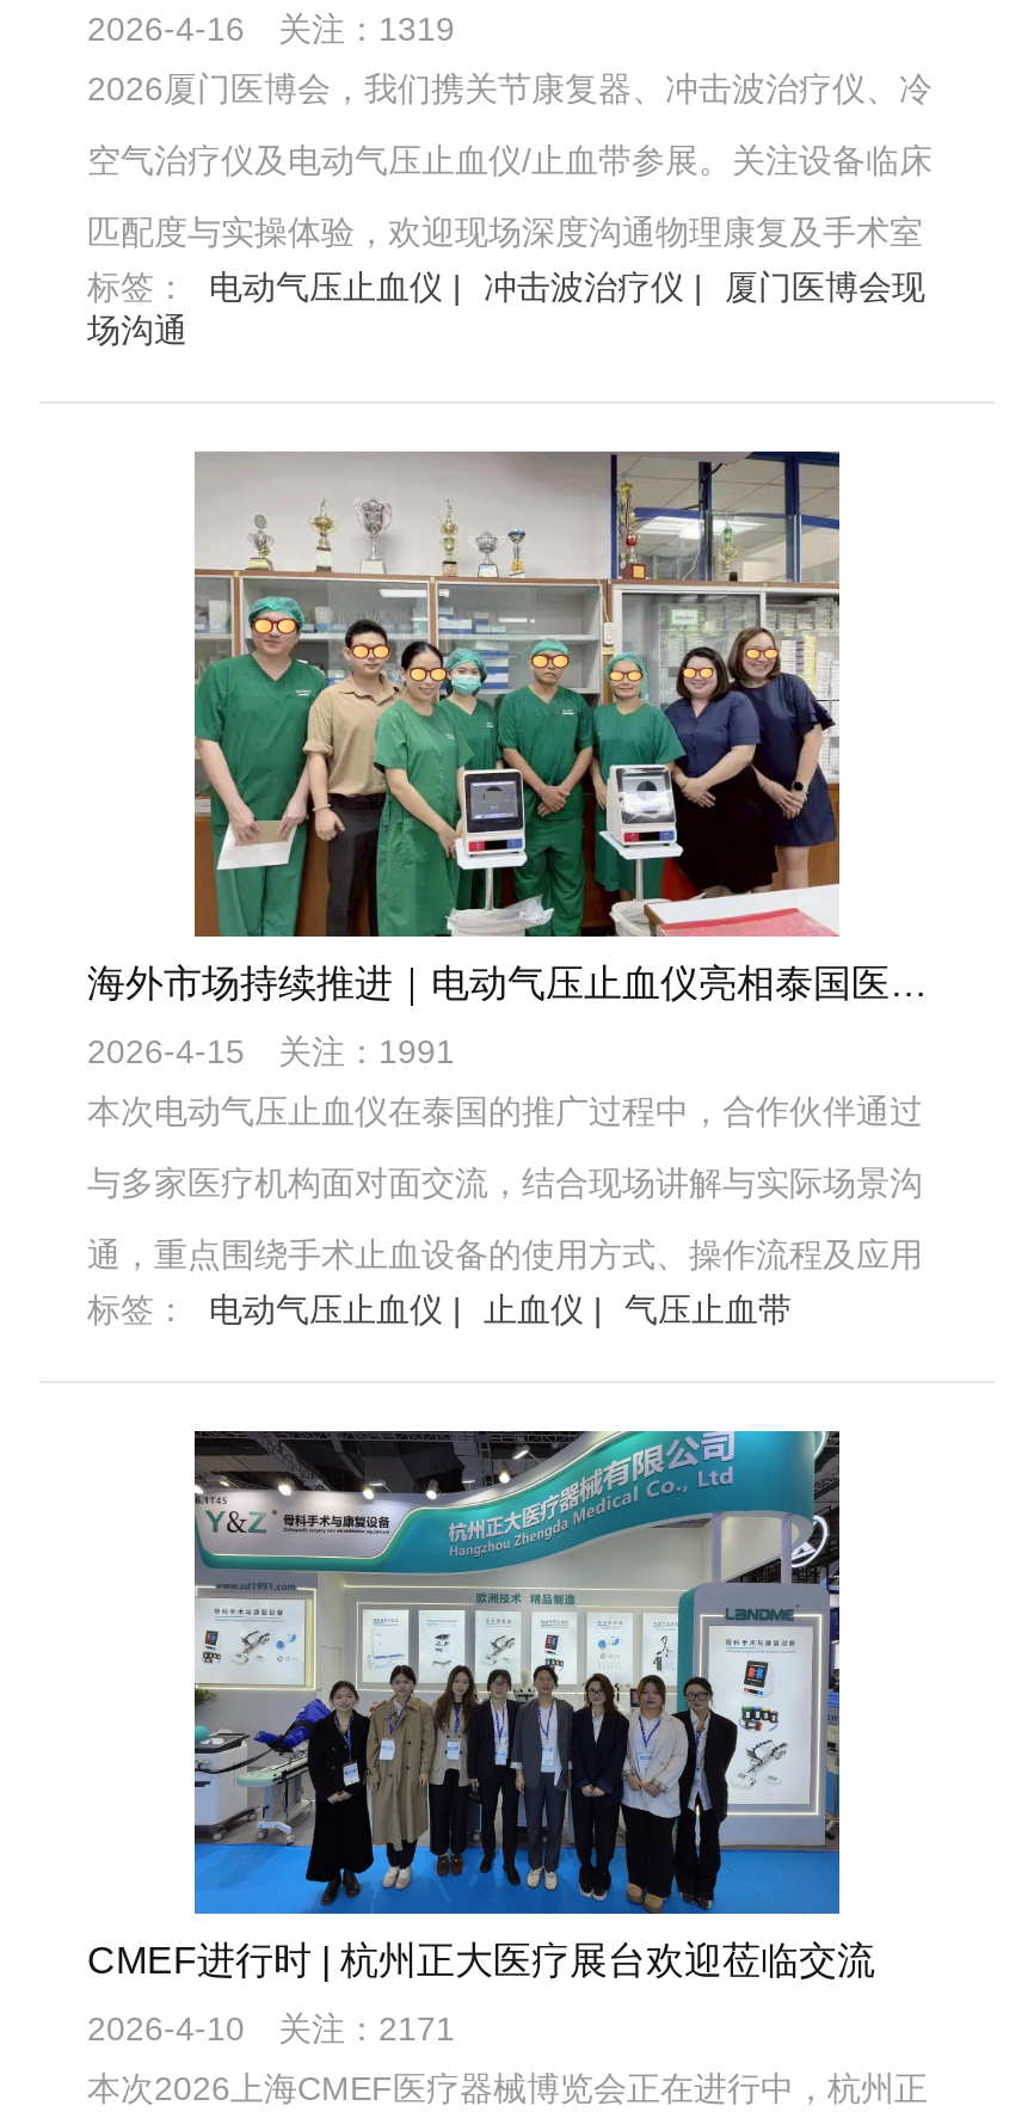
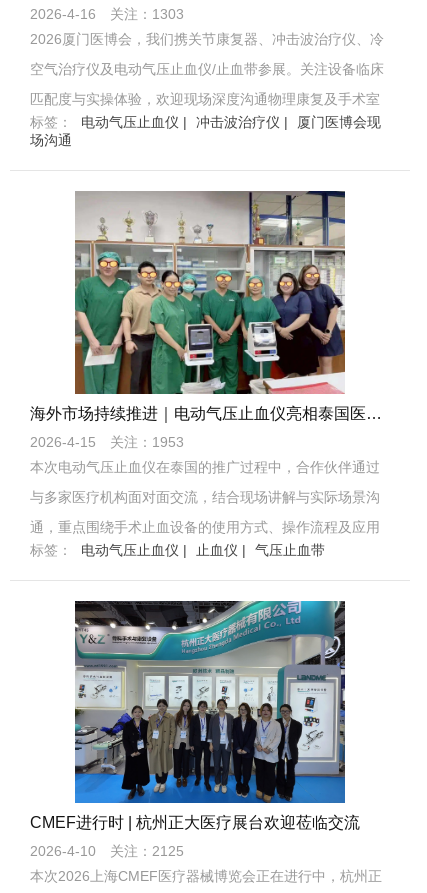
- 2026-4-16 关注：1319
+ 2026-4-16 关注：1303

- 2026-4-15 关注：1991
+ 2026-4-15 关注：1953

- 2026-4-10 关注：2171
+ 2026-4-10 关注：2125
